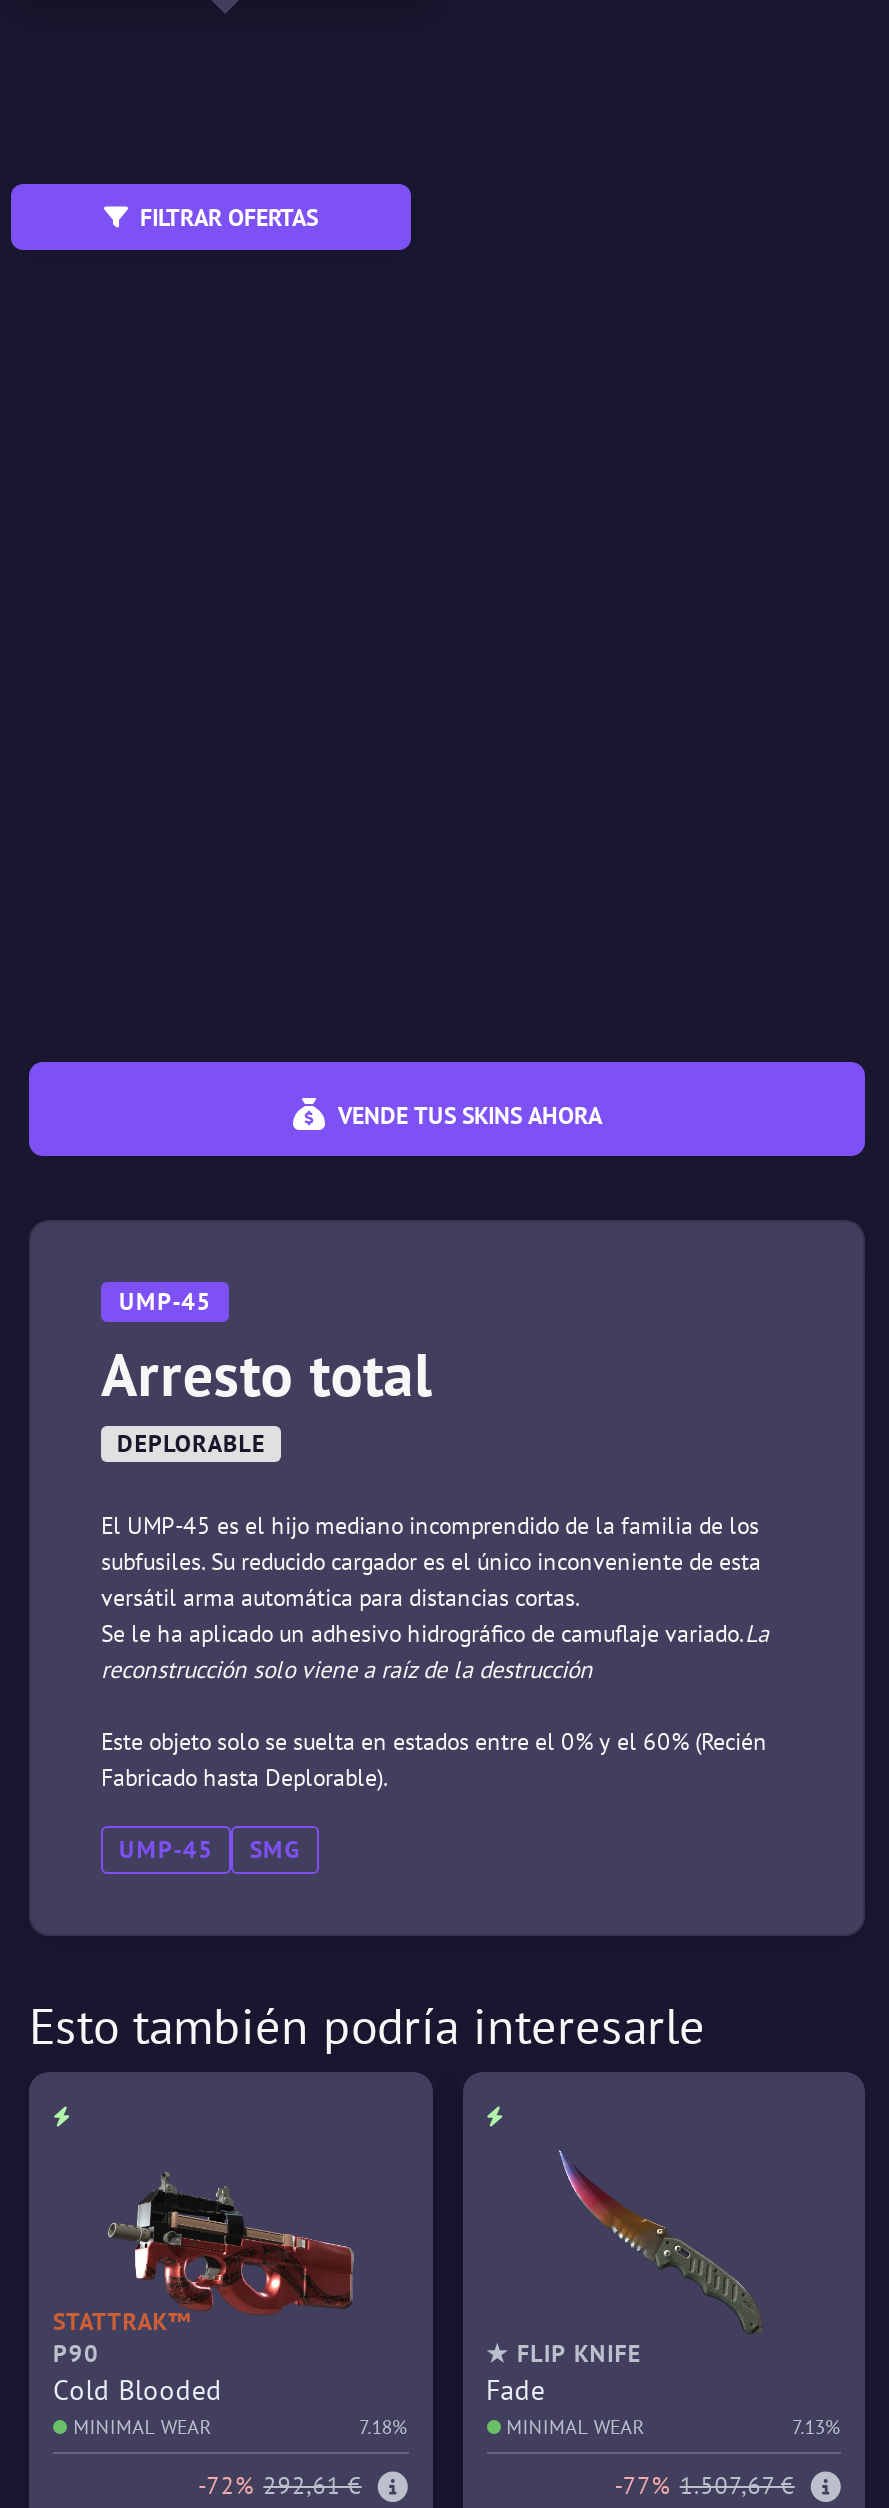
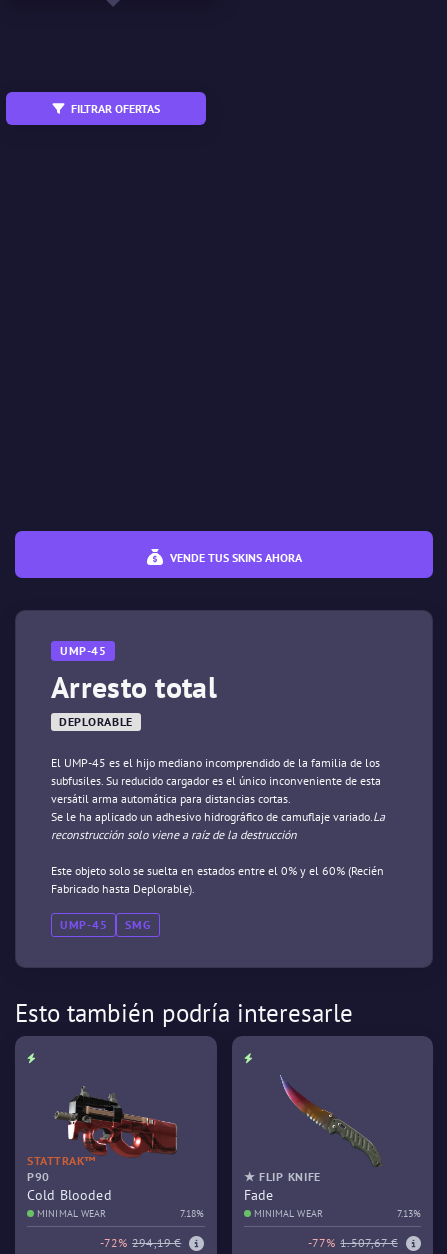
- -72% 292,61 €
+ -72% 294,19 €
